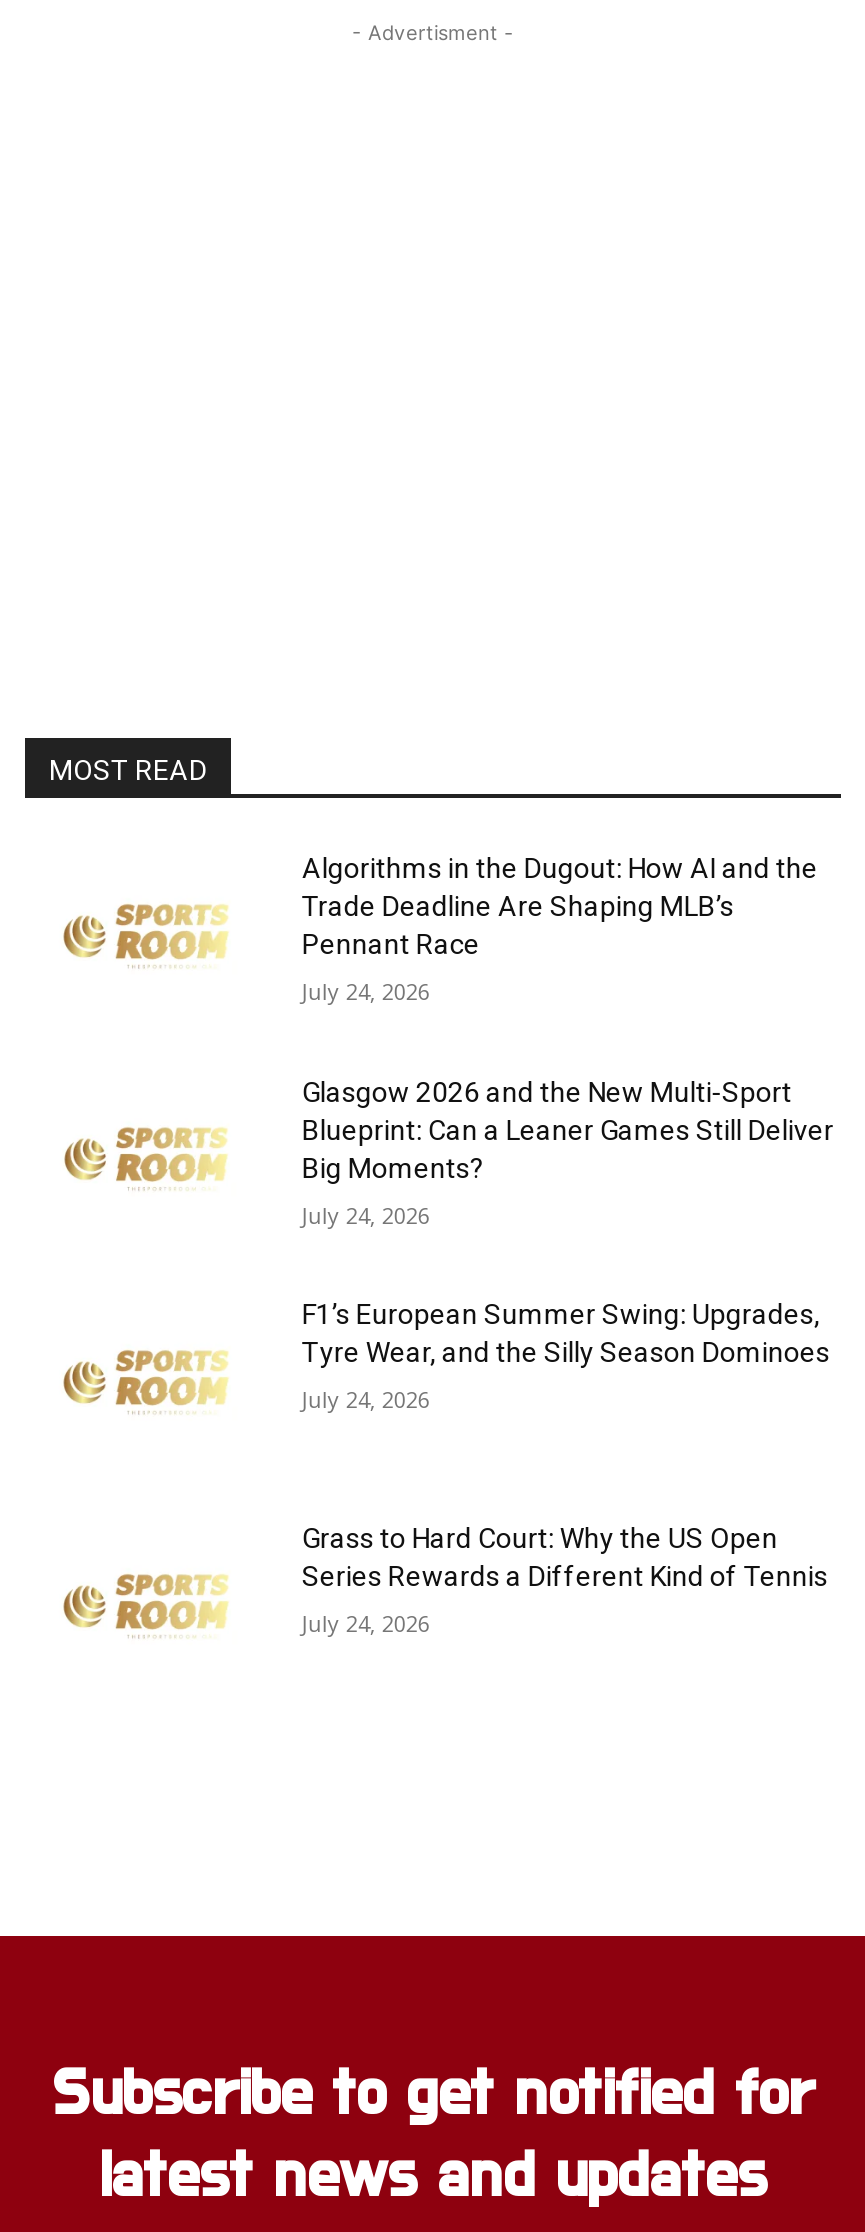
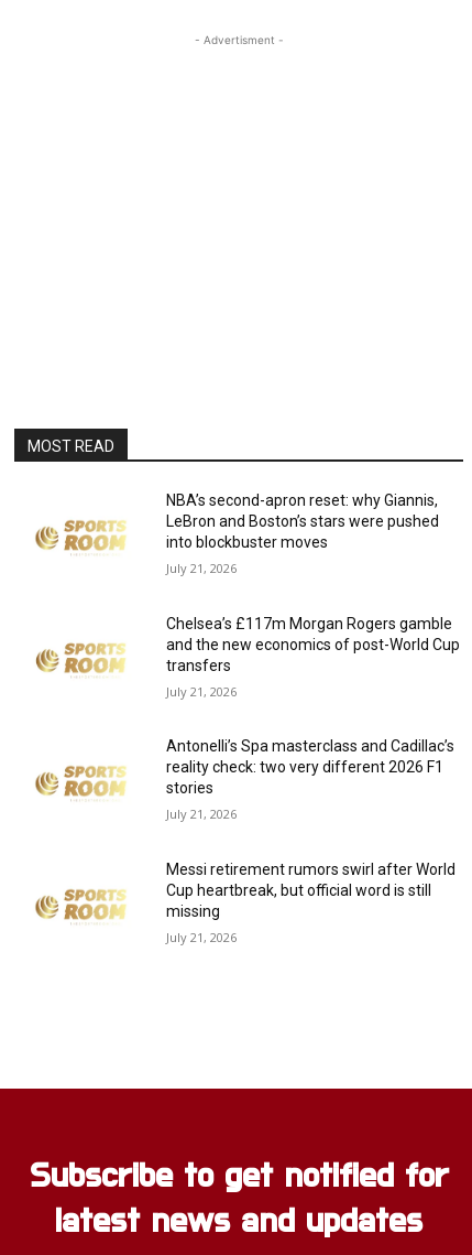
- Algorithms in the Dugout: How AI and the
- Trade Deadline Are Shaping MLB’s
- Pennant Race
+ NBA’s second-apron reset: why Giannis,
+ LeBron and Boston’s stars were pushed
+ into blockbuster moves

- July 24, 2026
+ July 21, 2026

- Glasgow 2026 and the New Multi-Sport
- Blueprint: Can a Leaner Games Still Deliver
- Big Moments?
+ Chelsea’s £117m Morgan Rogers gamble
+ and the new economics of post-World Cup
+ transfers

- July 24, 2026
+ July 21, 2026

- F1’s European Summer Swing: Upgrades,
- Tyre Wear, and the Silly Season Dominoes
+ Antonelli’s Spa masterclass and Cadillac’s
+ reality check: two very different 2026 F1
+ stories

- July 24, 2026
+ July 21, 2026

- Grass to Hard Court: Why the US Open
- Series Rewards a Different Kind of Tennis
+ Messi retirement rumors swirl after World
+ Cup heartbreak, but official word is still
+ missing

- July 24, 2026
+ July 21, 2026
